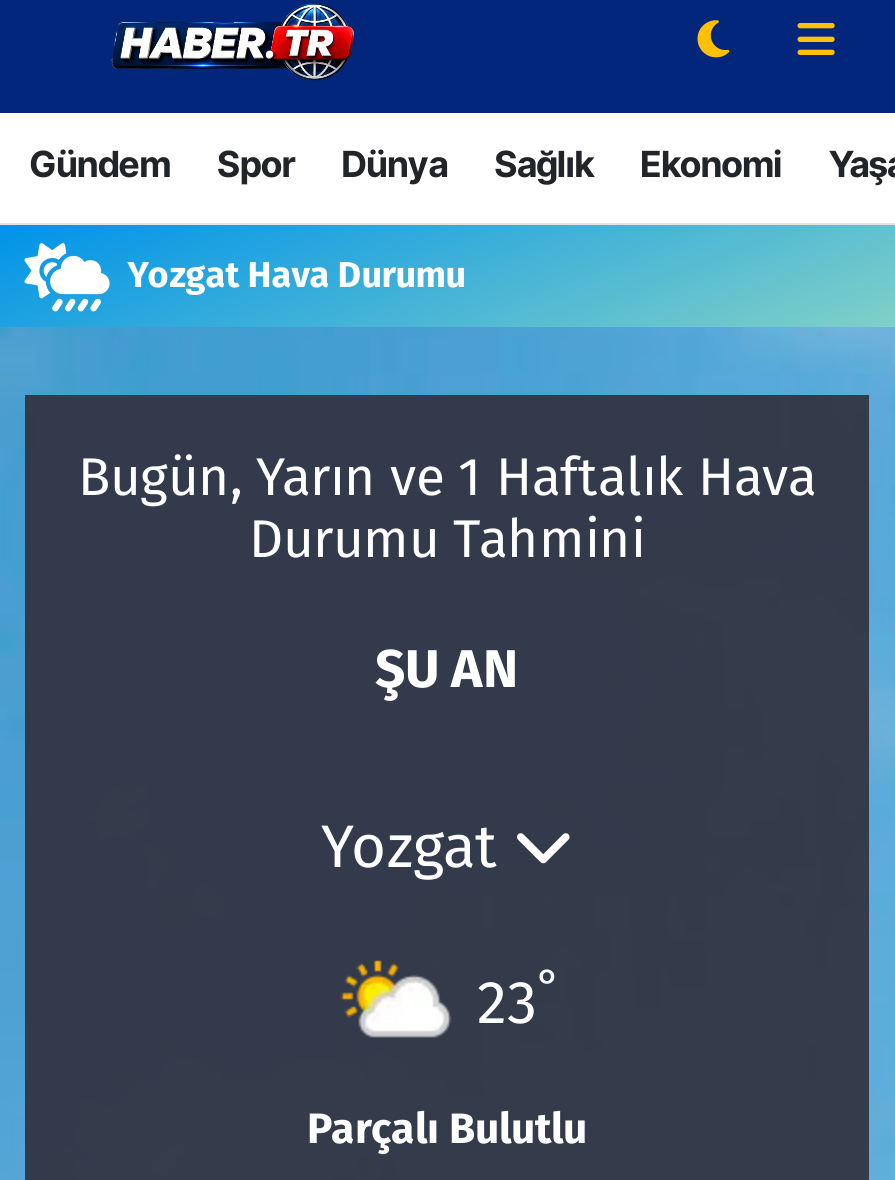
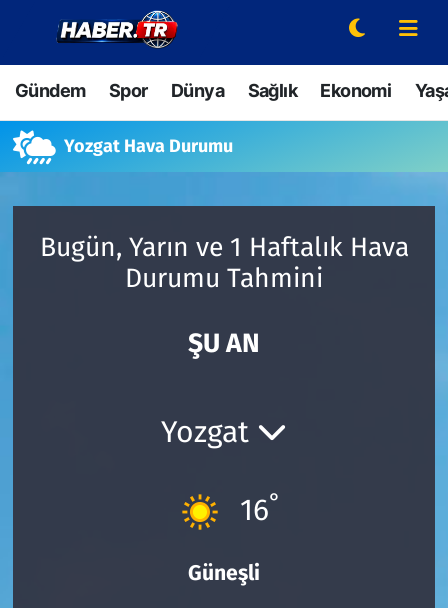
- [image]
- 23°
+ [image]
+ 16°

- Parçalı Bulutlu
+ Güneşli
